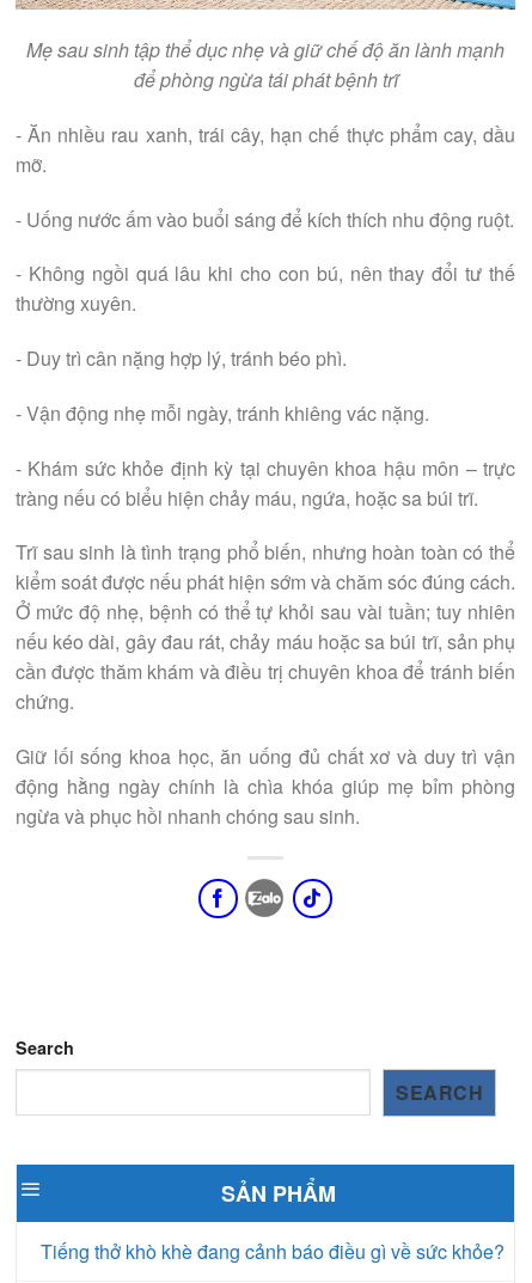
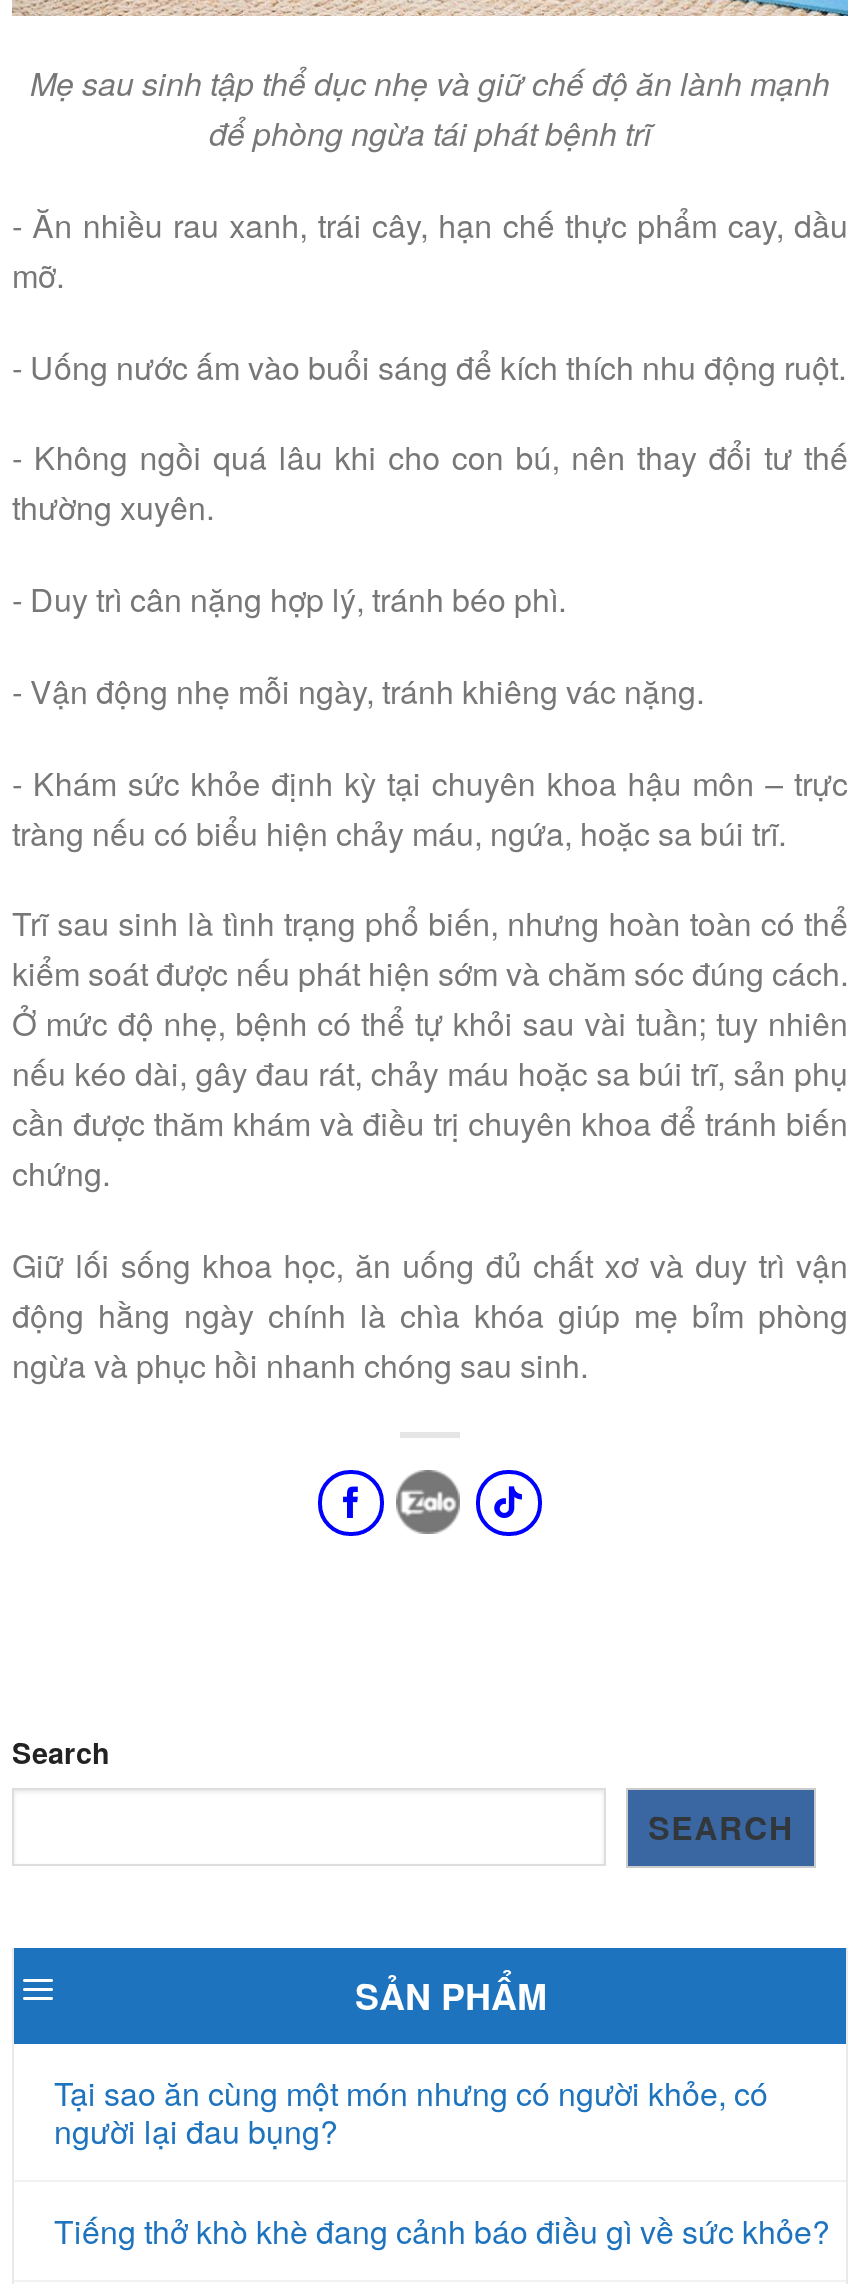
+ Tại sao ăn cùng một món nhưng có người khỏe, có
+ người lại đau bụng?
